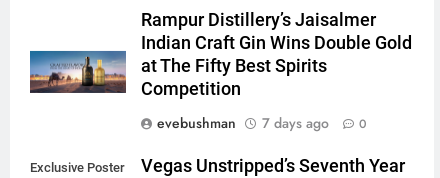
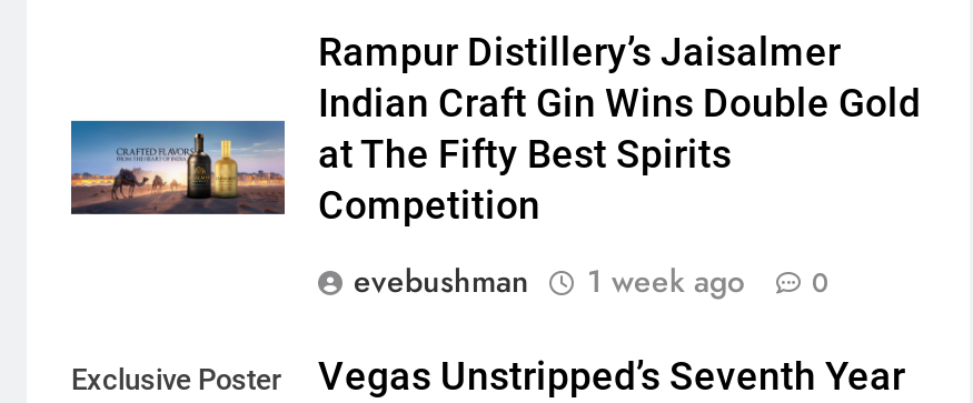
- evebushman 7 days ago 0
+ evebushman 1 week ago 0
